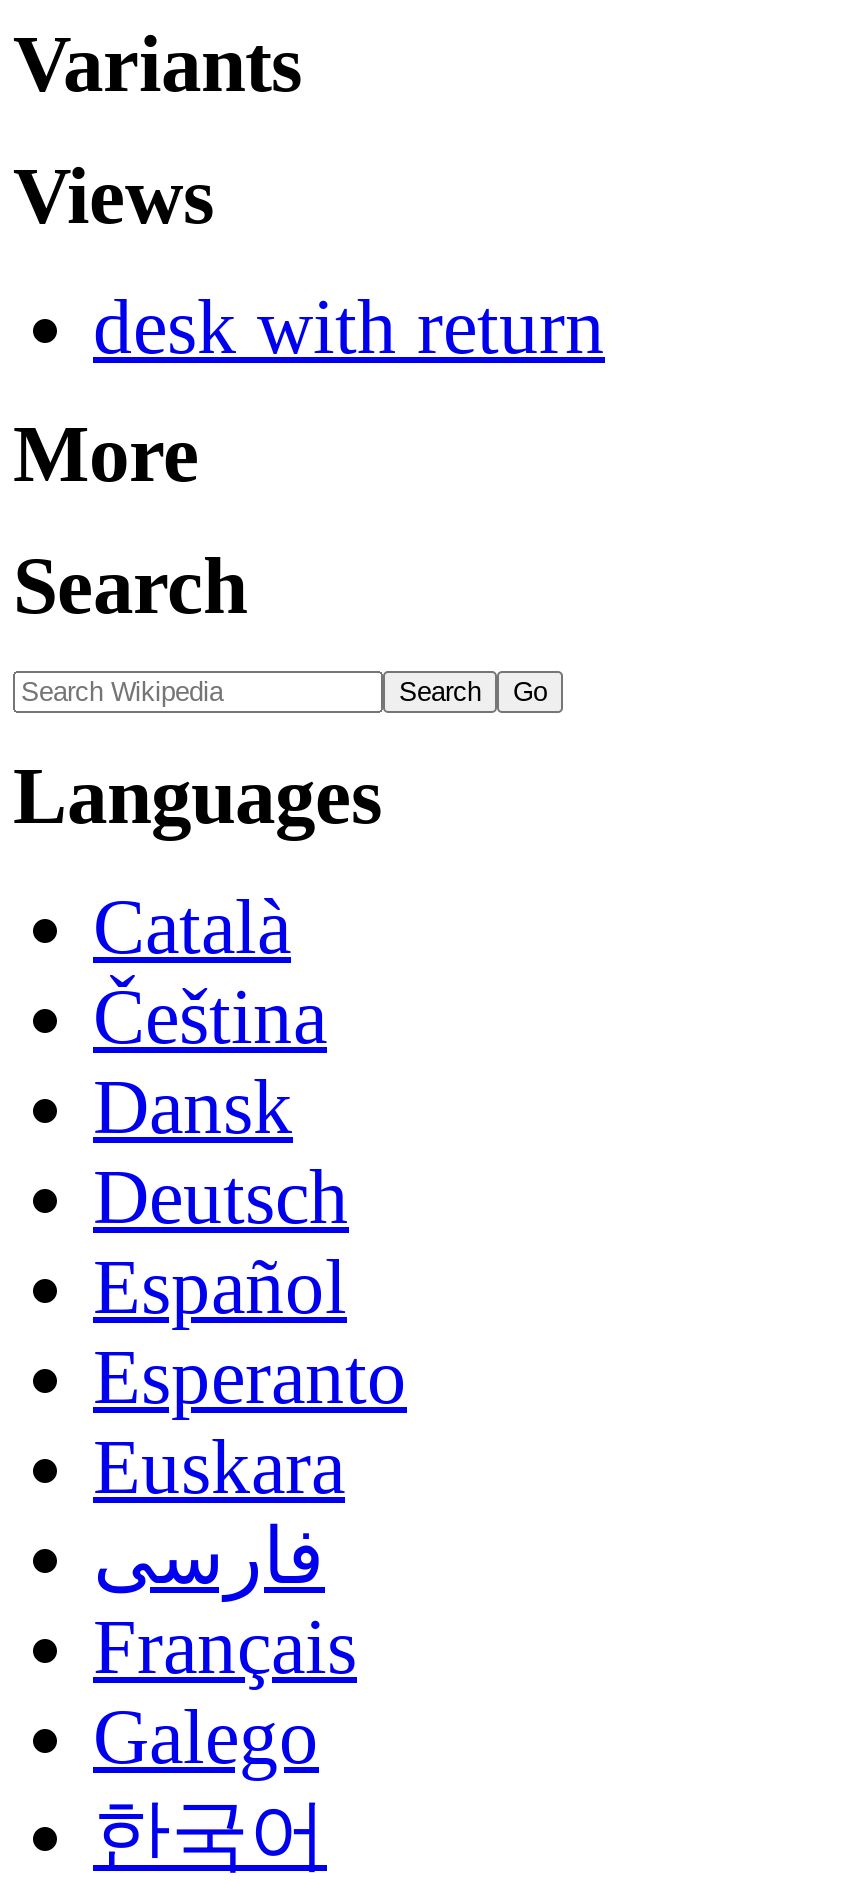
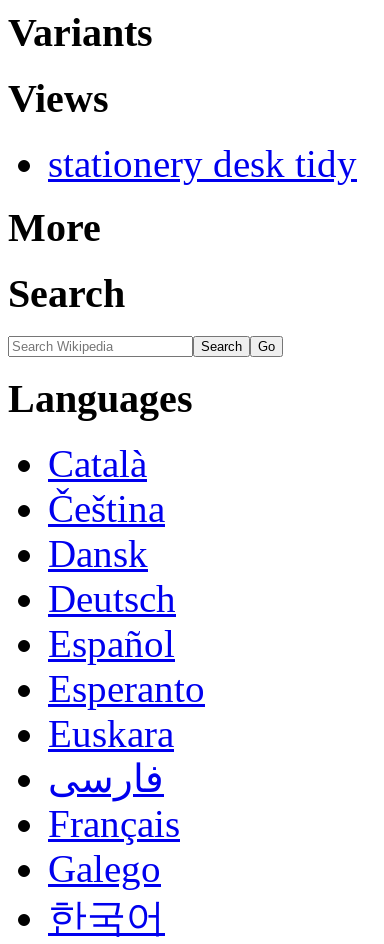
- desk with return
+ stationery desk tidy
